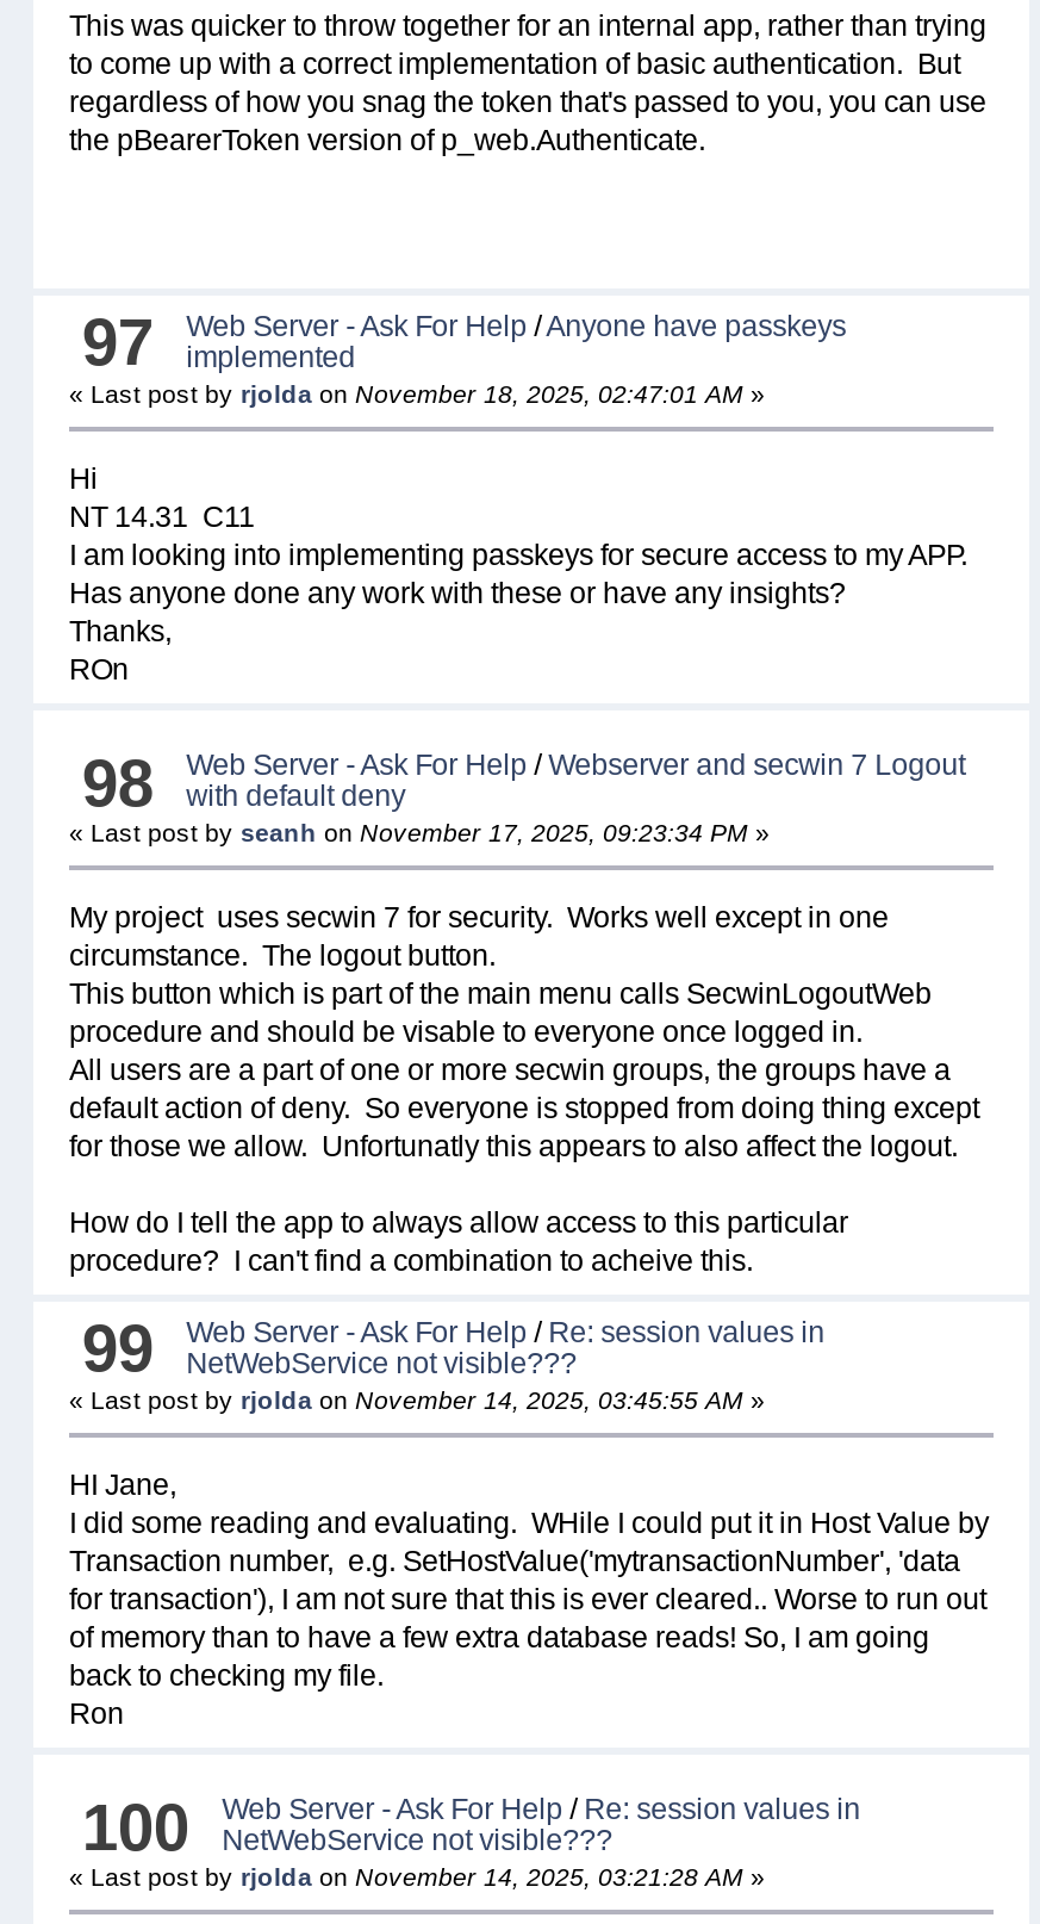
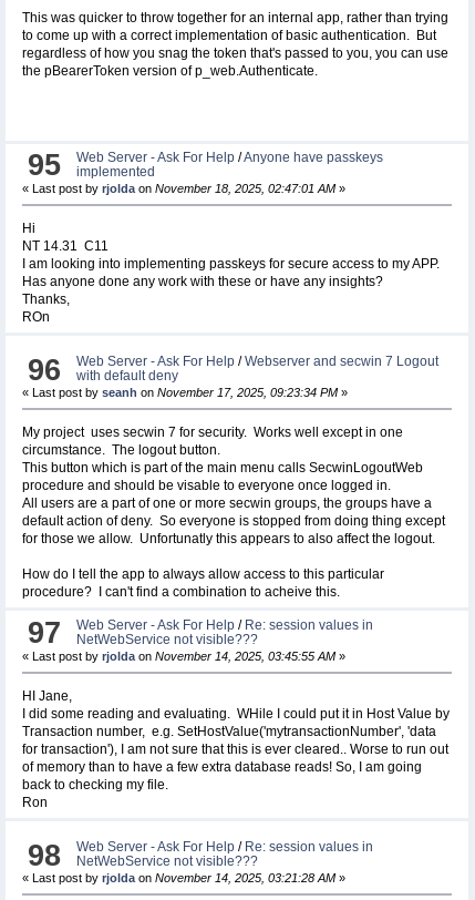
- 97 Web Server - Ask For Help /Anyone have passkeys implemented
+ 95 Web Server - Ask For Help /Anyone have passkeys implemented

- 98 Web Server - Ask For Help / Webserver and secwin 7 Logout with default deny
+ 96 Web Server - Ask For Help / Webserver and secwin 7 Logout with default deny

- 99 Web Server - Ask For Help / Re: session values in NetWebService not visible???
+ 97 Web Server - Ask For Help / Re: session values in NetWebService not visible???

- 100 Web Server - Ask For Help / Re: session values in NetWebService not visible???
+ 98 Web Server - Ask For Help / Re: session values in NetWebService not visible???
